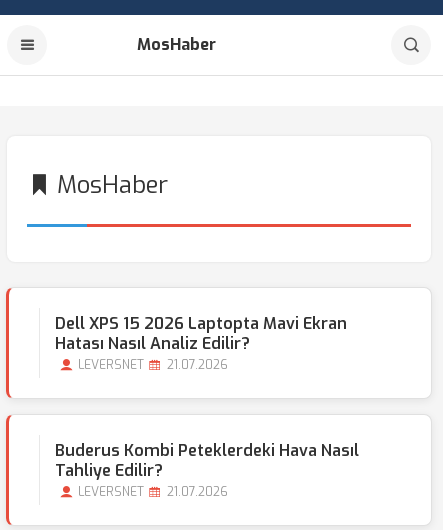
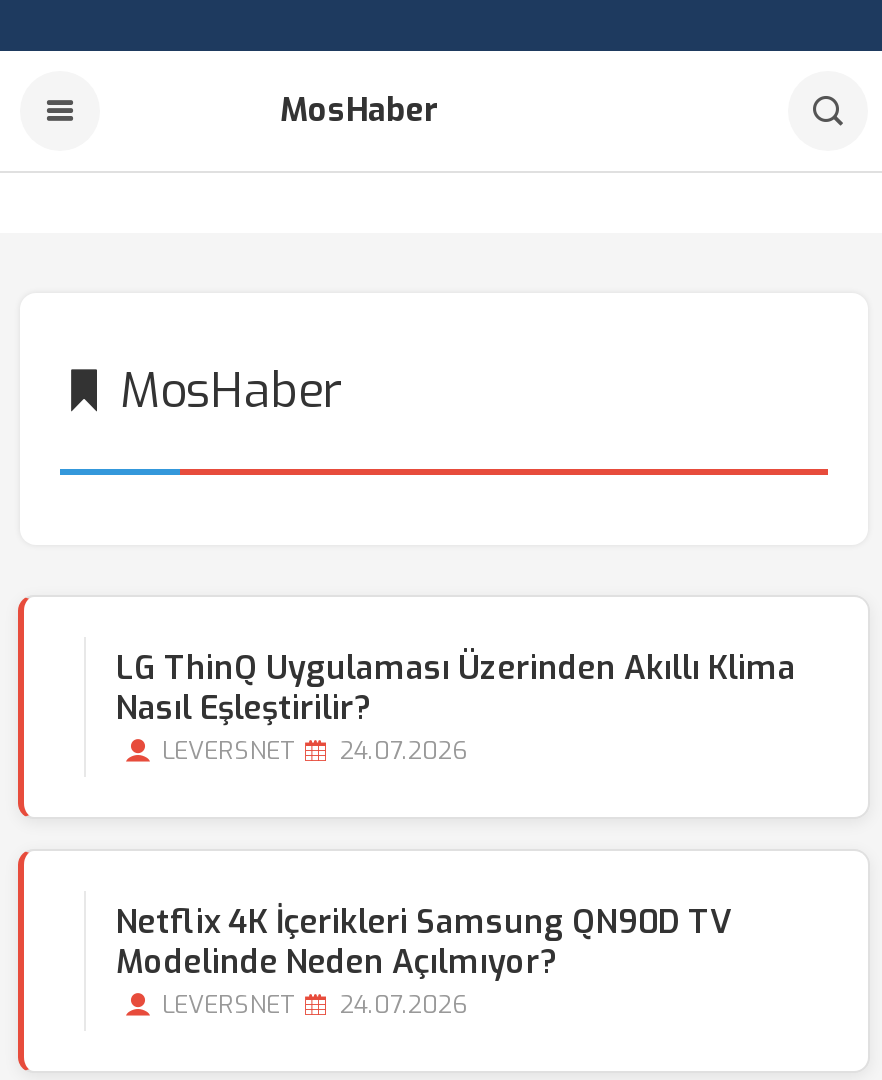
- Dell XPS 15 2026 Laptopta Mavi Ekran
- Hatası Nasıl Analiz Edilir?
+ LG ThinQ Uygulaması Üzerinden Akıllı Klima
+ Nasıl Eşleştirilir?

- LEVERSNET 21.07.2026
+ LEVERSNET 24.07.2026

- Buderus Kombi Peteklerdeki Hava Nasıl
- Tahliye Edilir?
+ Netflix 4K İçerikleri Samsung QN90D TV
+ Modelinde Neden Açılmıyor?

- LEVERSNET 21.07.2026
+ LEVERSNET 24.07.2026
